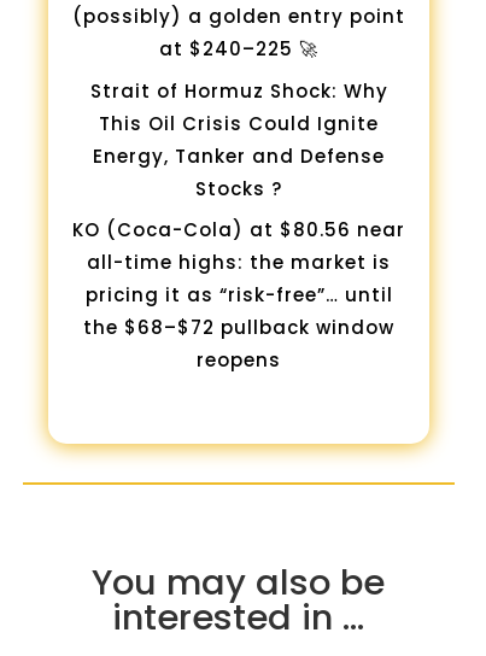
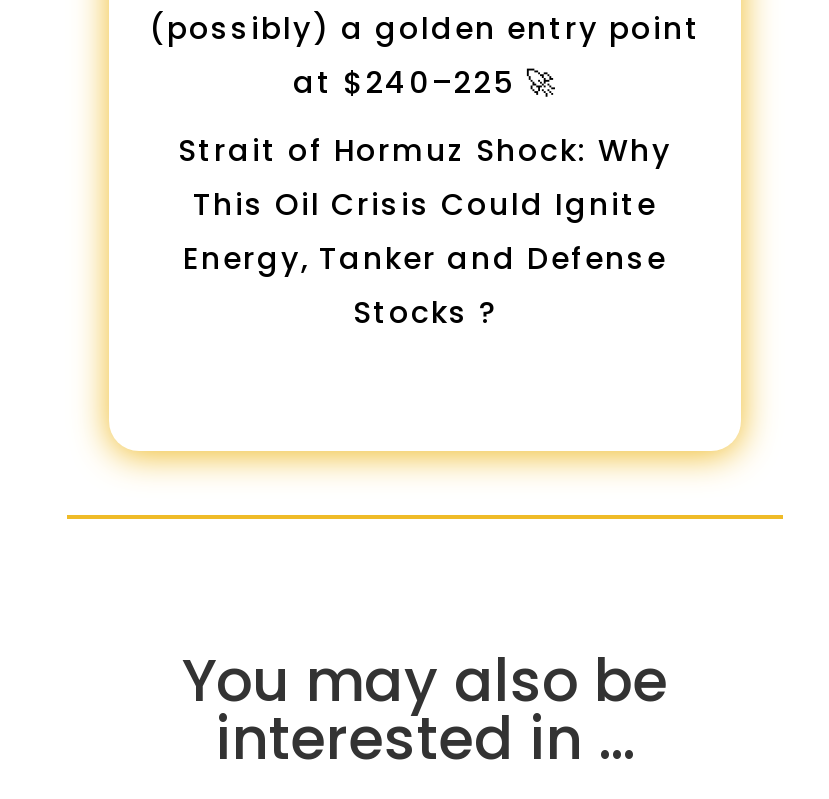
- KO (Coca-Cola) at $80.56 near
- all-time highs: the market is
- pricing it as “risk-free”… until
- the $68–$72 pullback window
- reopens
